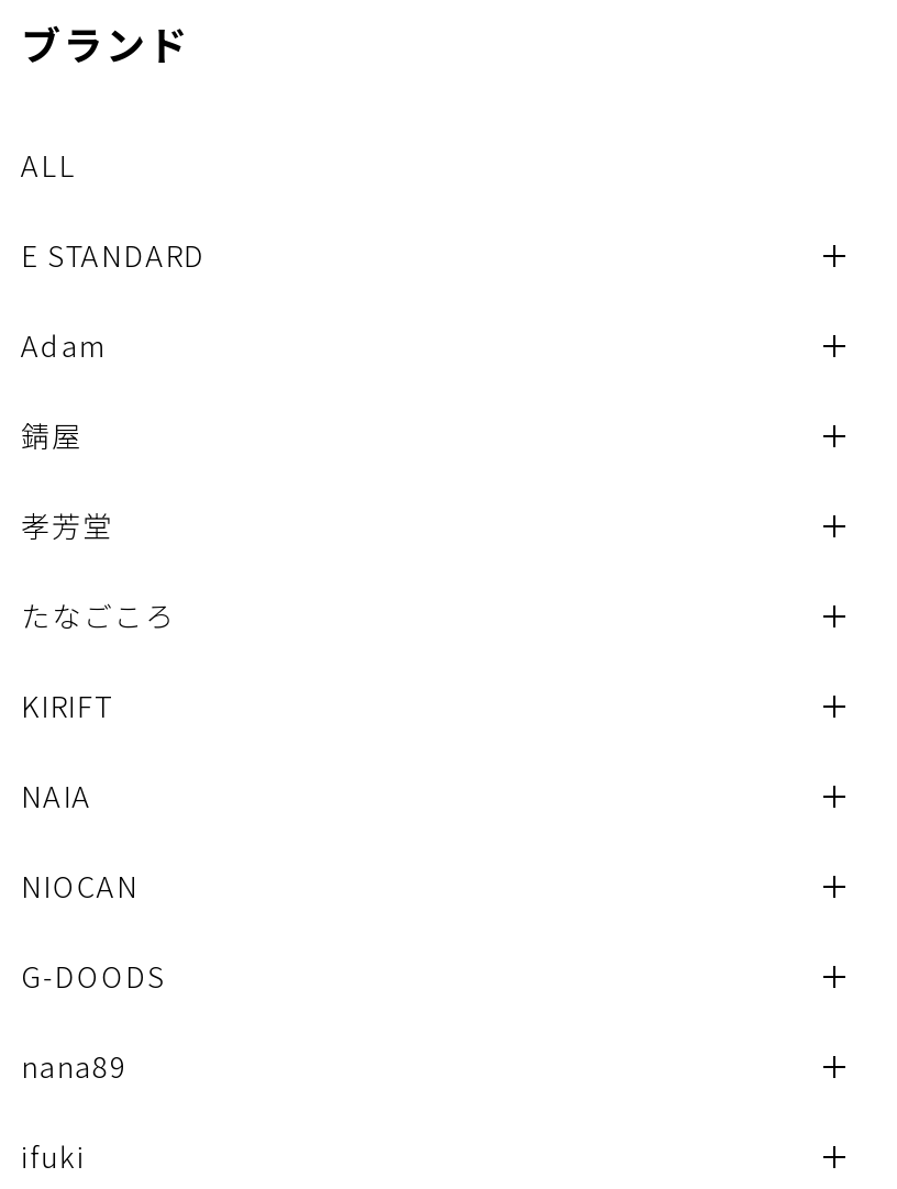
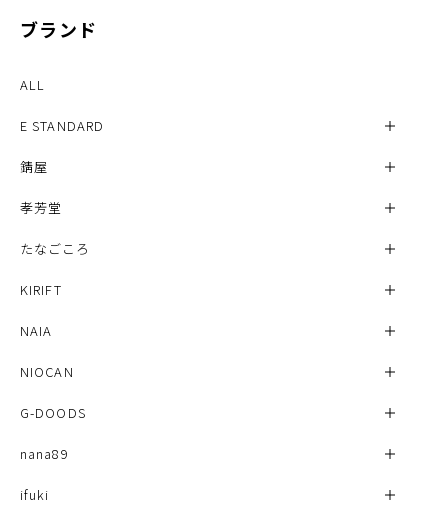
- Adam
